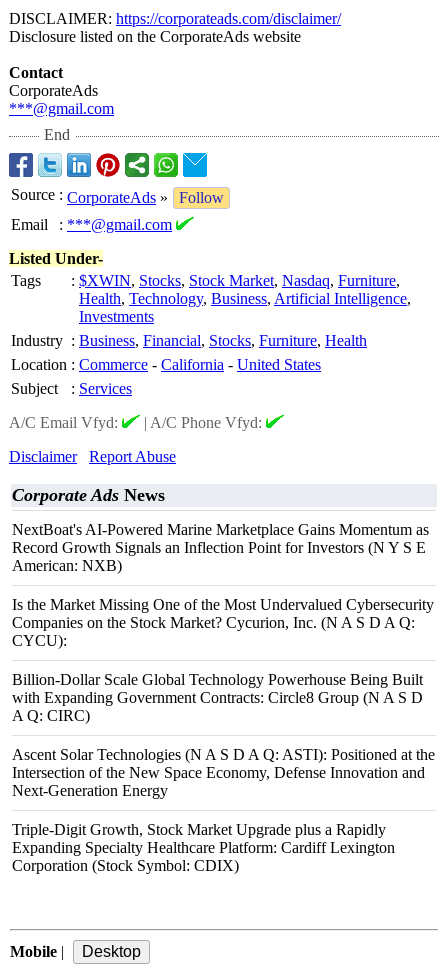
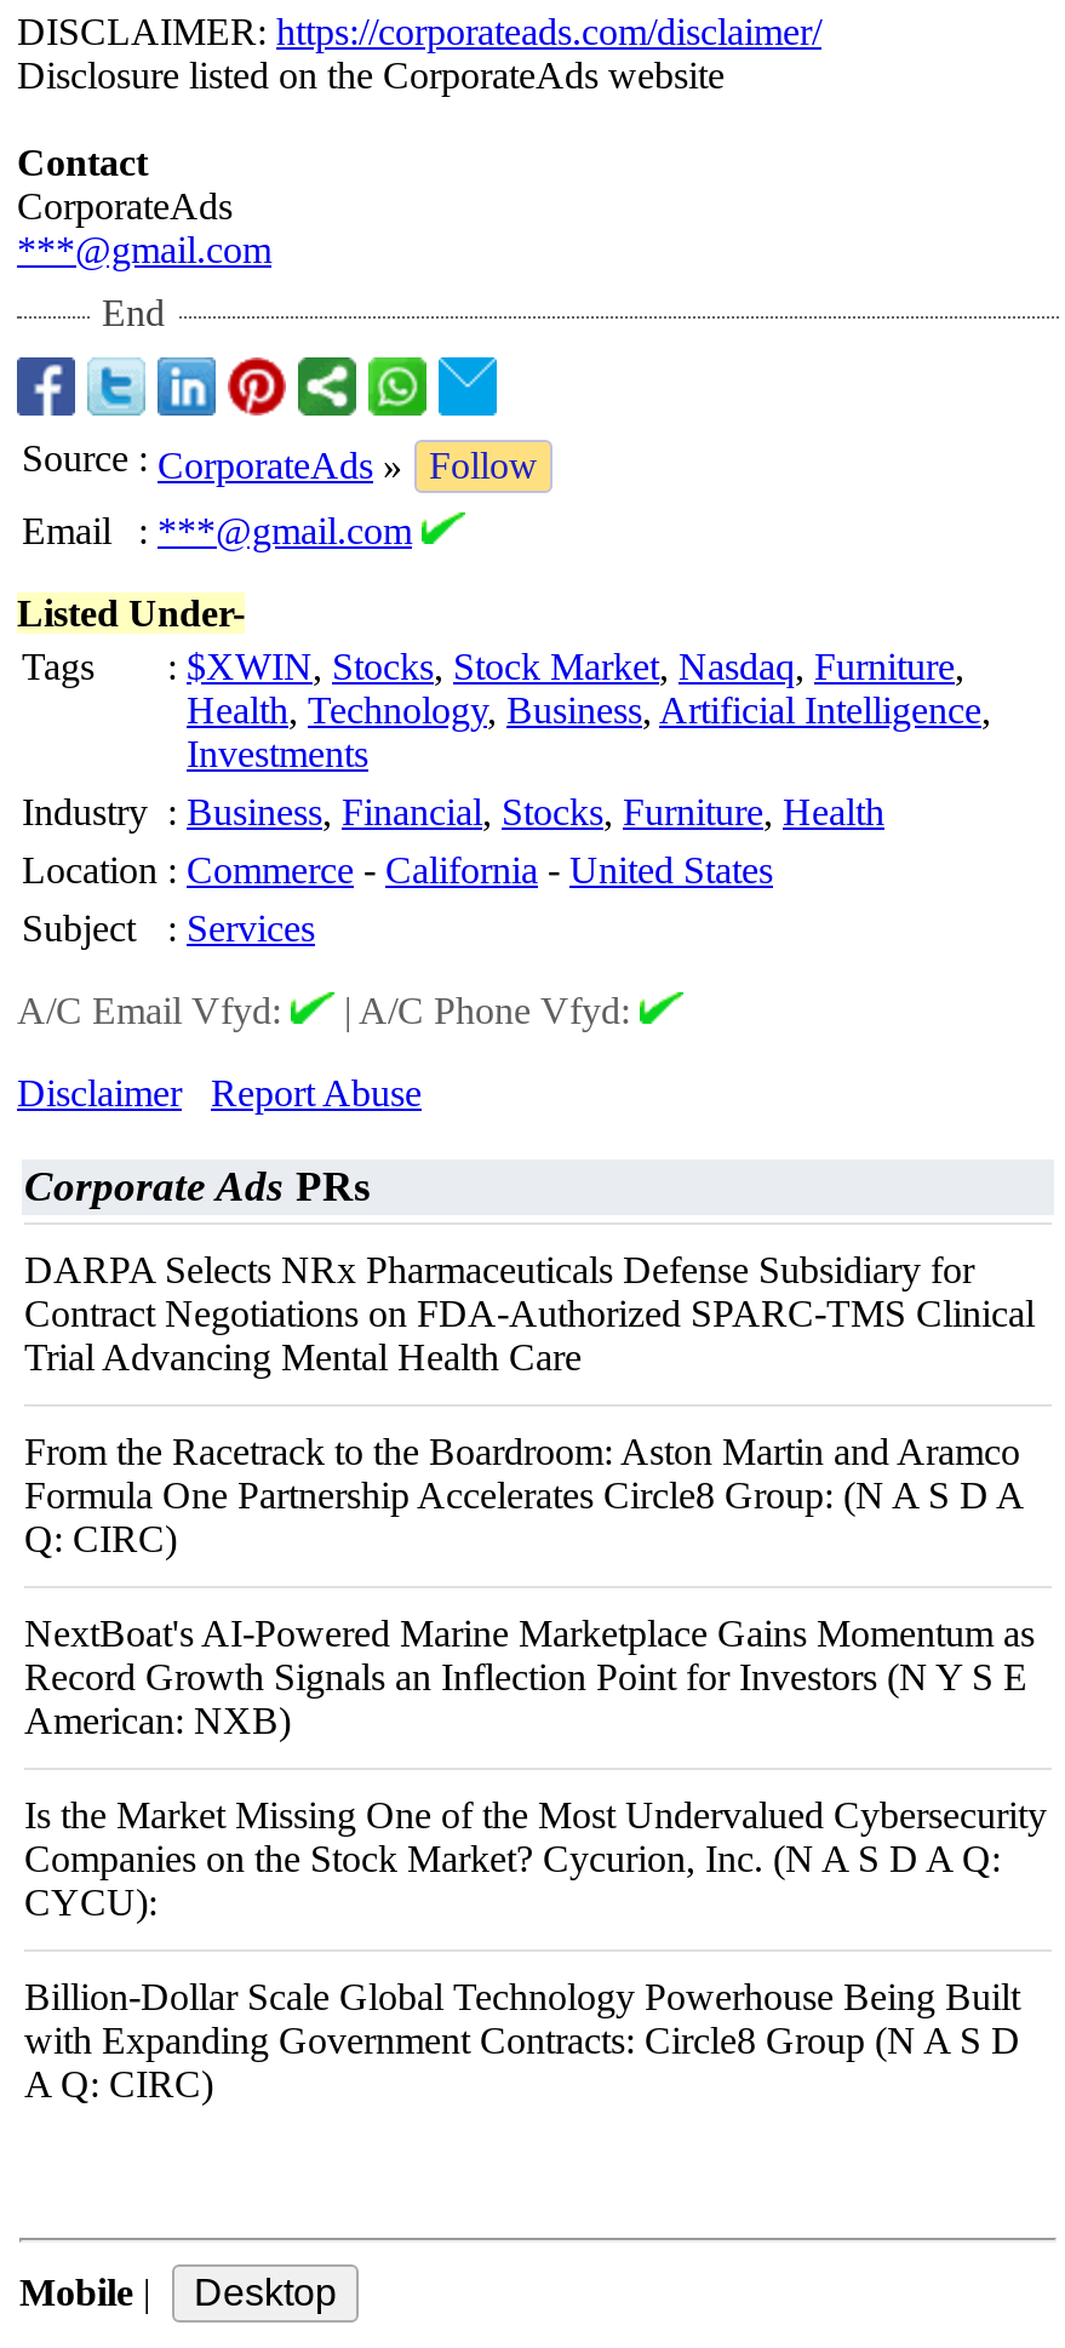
- Corporate Ads News
+ Corporate Ads PRs
+ DARPA Selects NRx Pharmaceuticals Defense Subsidiary for
+ Contract Negotiations on FDA-Authorized SPARC-TMS Clinical
+ Trial Advancing Mental Health Care
+ From the Racetrack to the Boardroom: Aston Martin and Aramco
+ Formula One Partnership Accelerates Circle8 Group: (N A S D A
+ Q: CIRC)

moved down: NextBoat's AI-Powered Marine Marketplace Gains Momentum as | Record Growth Signals an Inflection Point for Investors (N Y S E | American: NXB) | ... | with Expanding Government Contracts: Circle8 Group (N A S D | A Q: CIRC)

- Ascent Solar Technologies (N A S D A Q: ASTI): Positioned at the
- Intersection of the New Space Economy, Defense Innovation and
- Next-Generation Energy
- Triple-Digit Growth, Stock Market Upgrade plus a Rapidly
- Expanding Specialty Healthcare Platform: Cardiff Lexington
- Corporation (Stock Symbol: CDIX)
